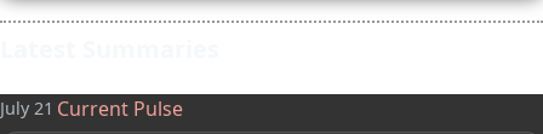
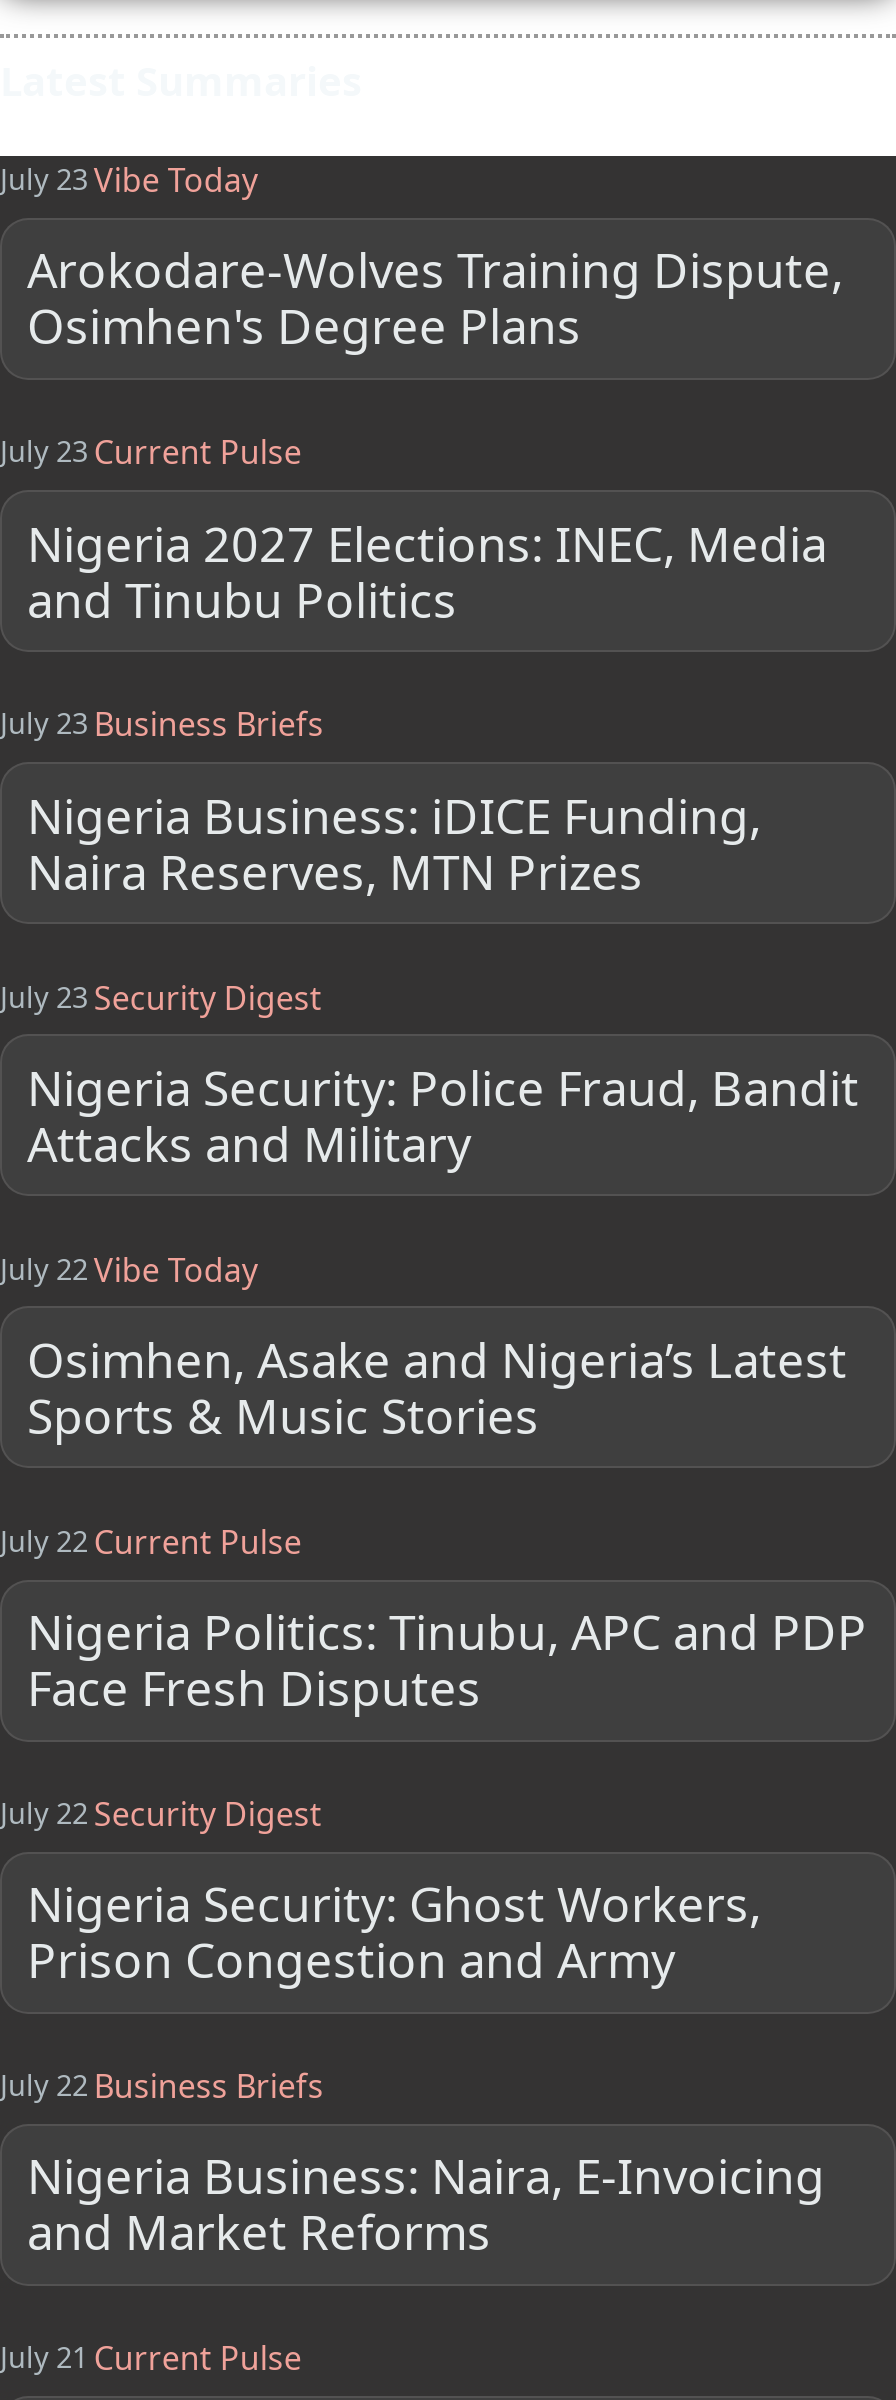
+ July 23 Vibe Today
+ Arokodare-Wolves Training Dispute,
+ Osimhen's Degree Plans
+ July 23 Current Pulse
+ Nigeria 2027 Elections: INEC, Media
+ and Tinubu Politics
+ July 23 Business Briefs
+ Nigeria Business: iDICE Funding,
+ Naira Reserves, MTN Prizes
+ July 23 Security Digest
+ Nigeria Security: Police Fraud, Bandit
+ Attacks and Military
+ July 22 Vibe Today
+ Osimhen, Asake and Nigeria’s Latest
+ Sports & Music Stories
+ July 22 Current Pulse
+ Nigeria Politics: Tinubu, APC and PDP
+ Face Fresh Disputes
+ July 22 Security Digest
+ Nigeria Security: Ghost Workers,
+ Prison Congestion and Army
+ July 22 Business Briefs
+ Nigeria Business: Naira, E-Invoicing
+ and Market Reforms
